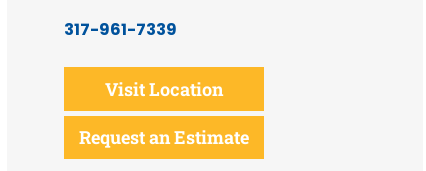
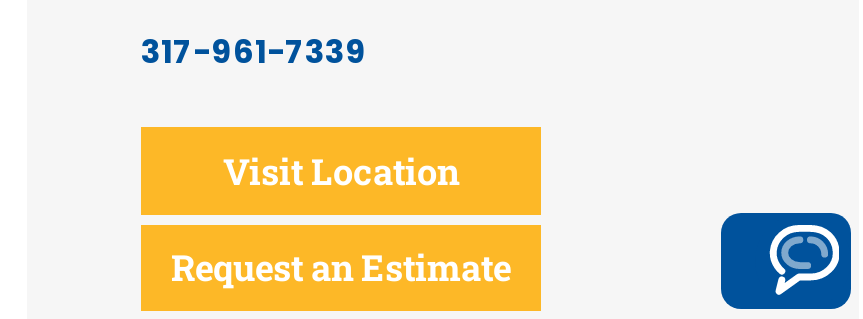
+ [image]
